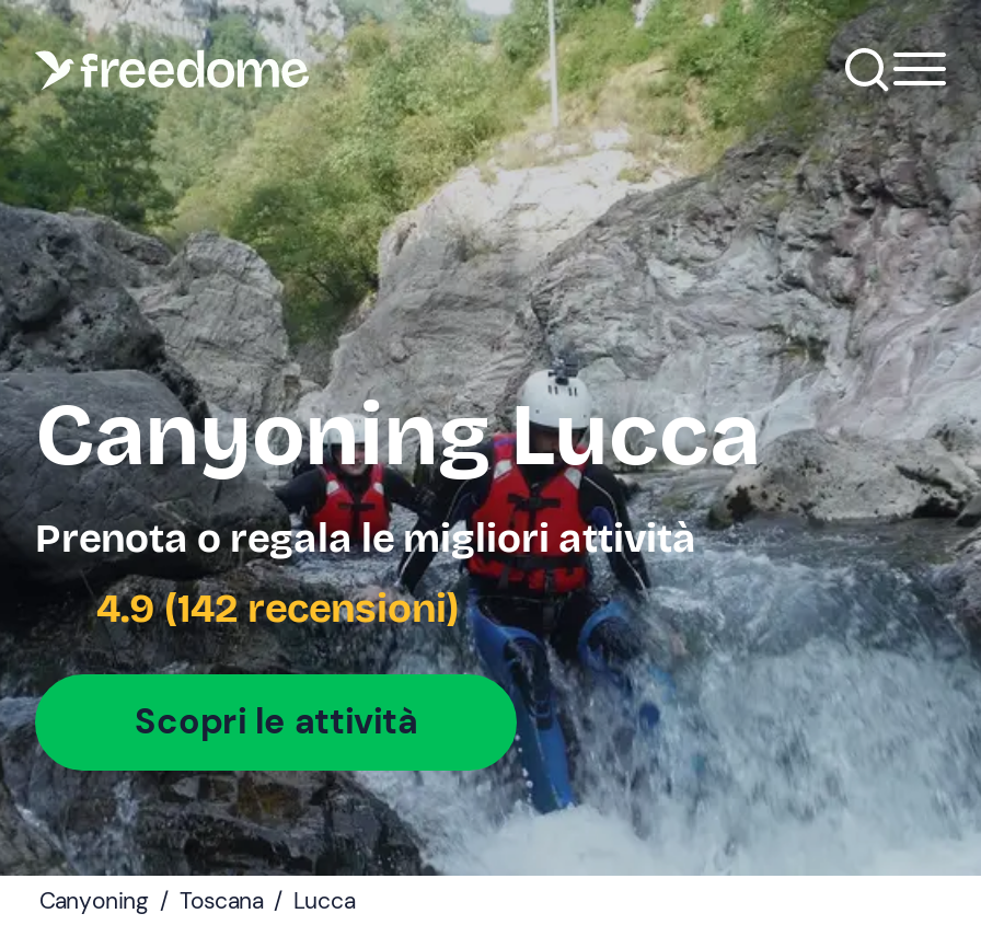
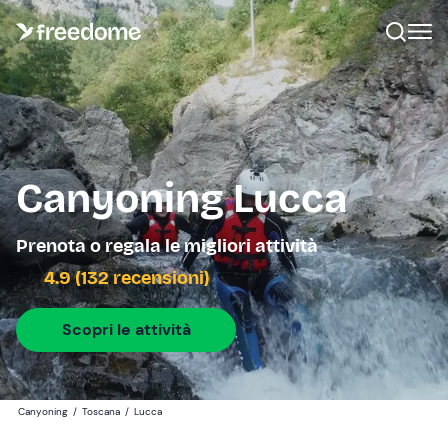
- 4.9 (142 recensioni)
+ 4.9 (132 recensioni)
